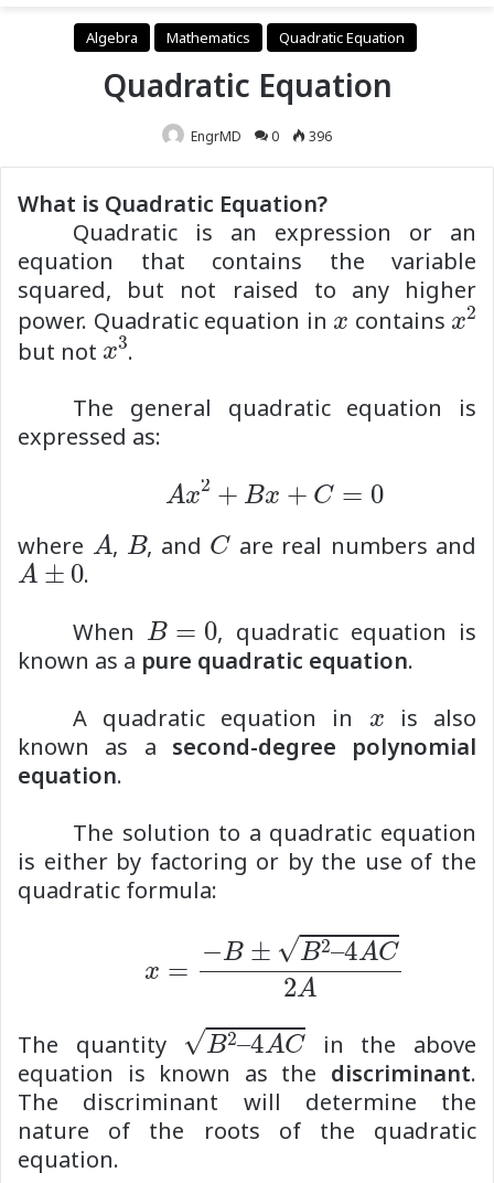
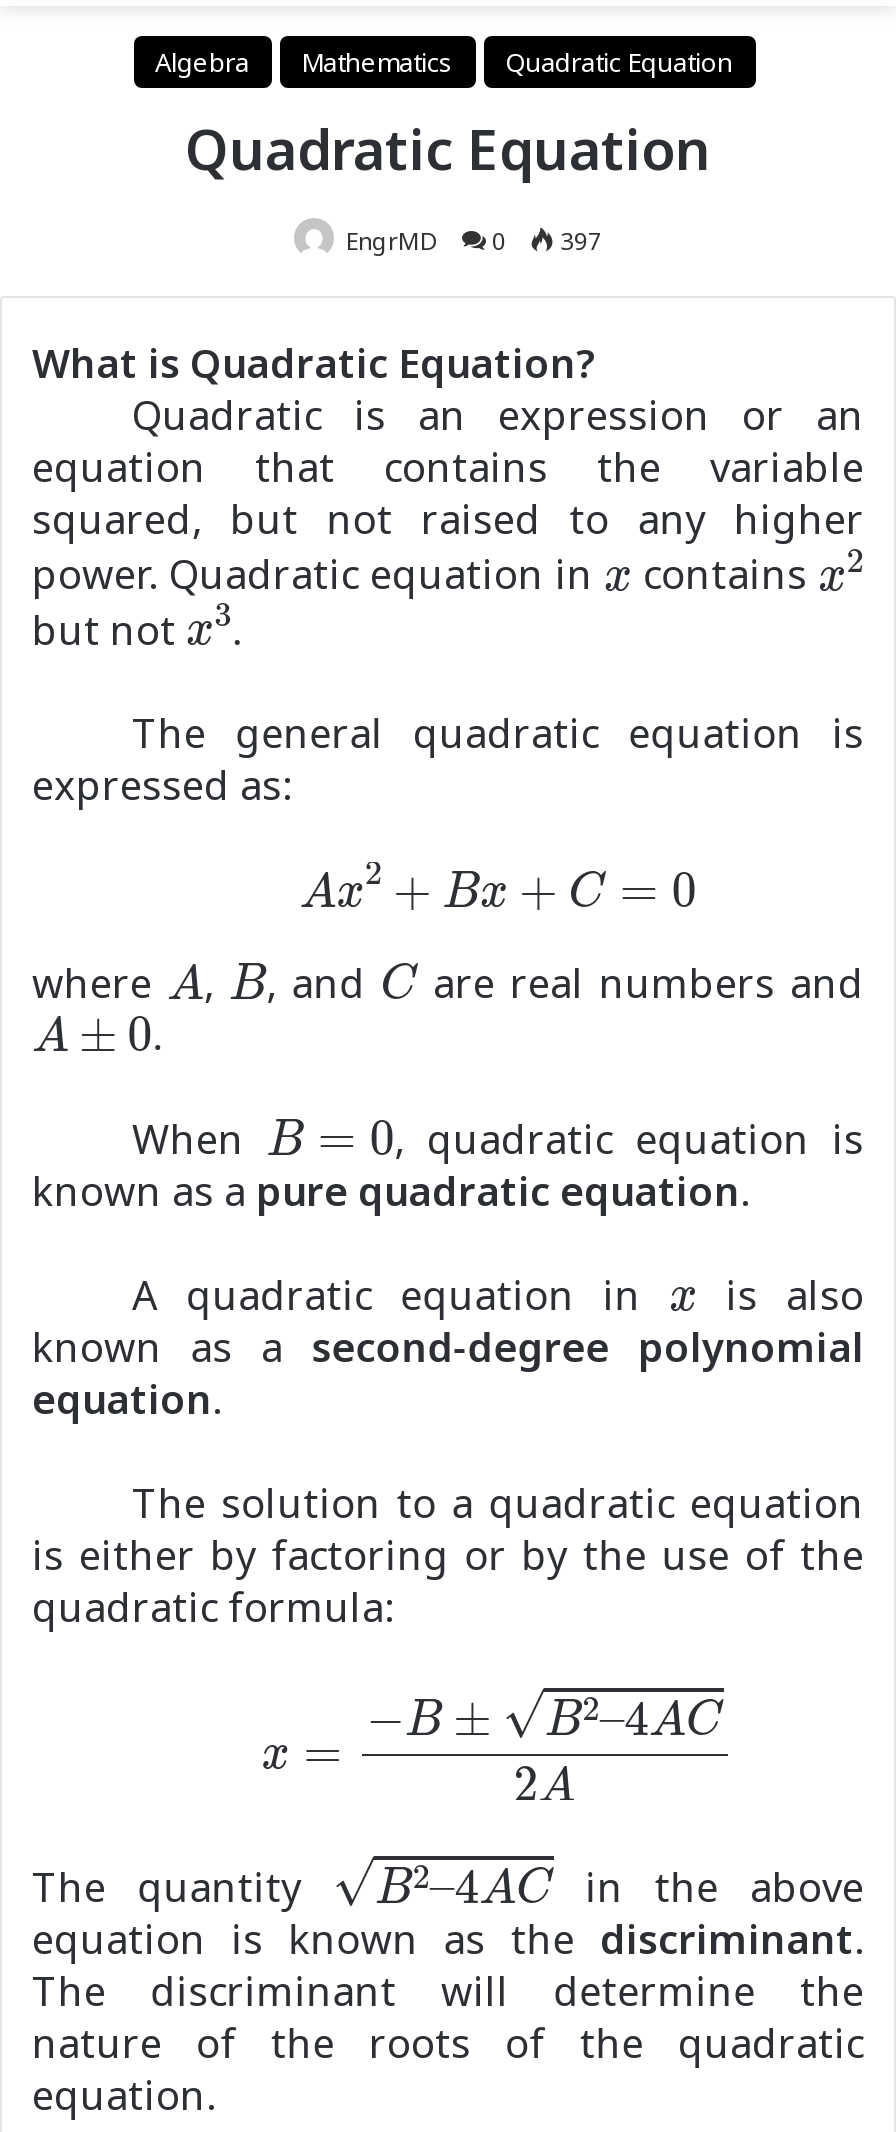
- EngrMD 0 396
+ EngrMD 0 397
